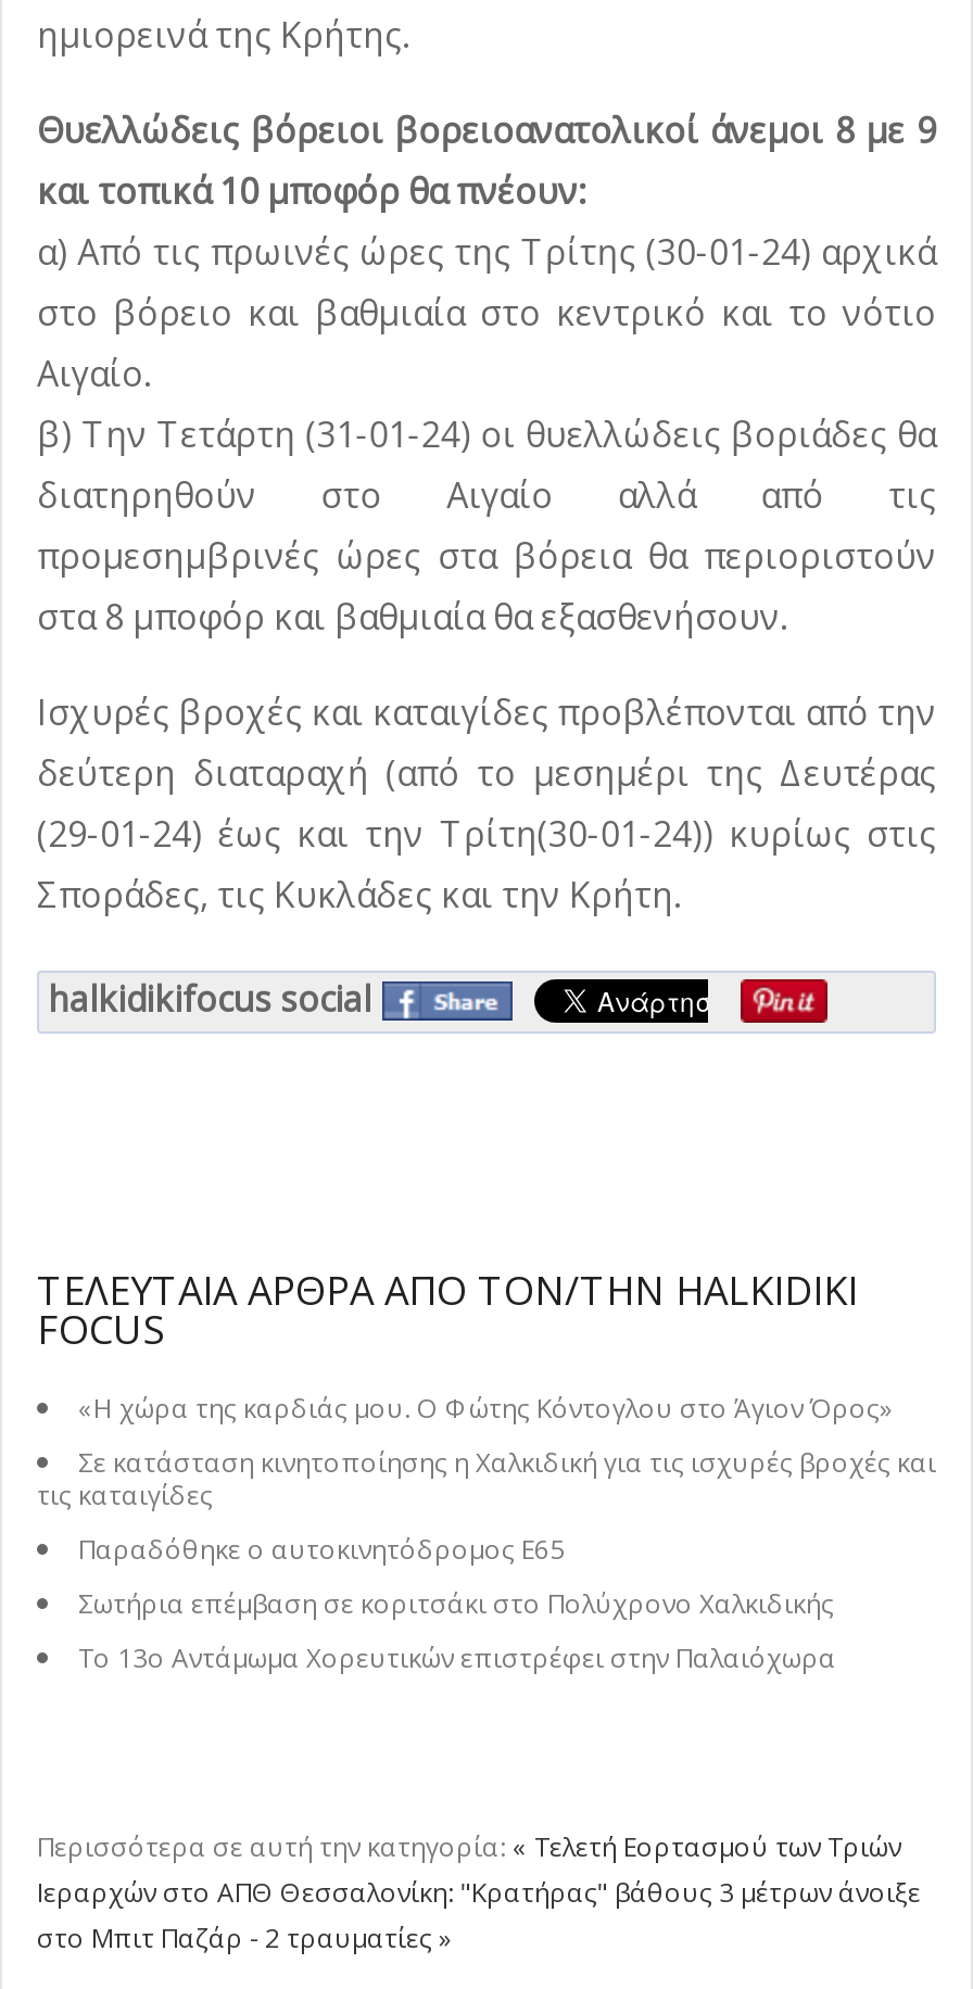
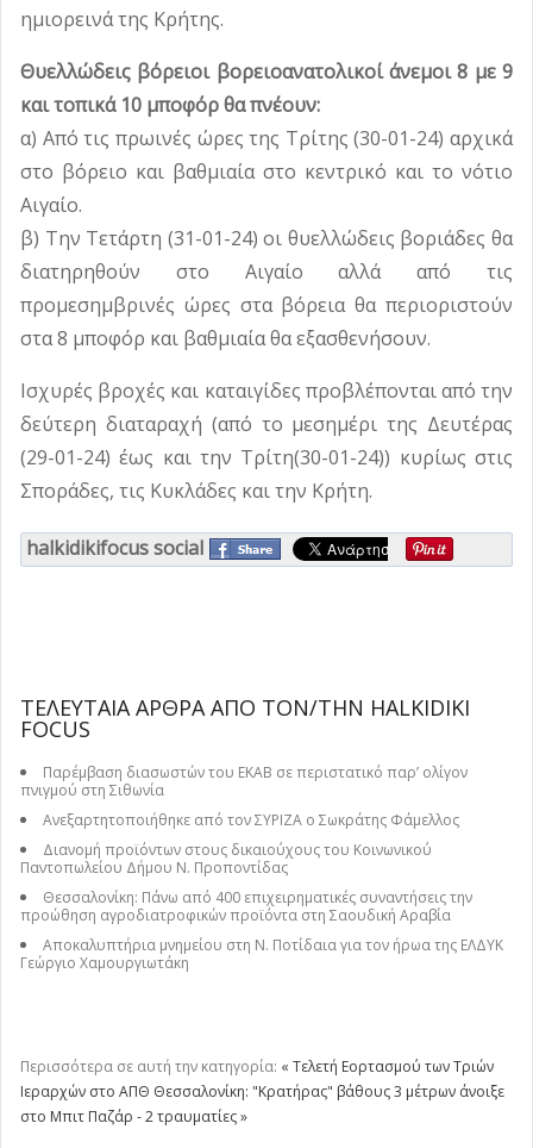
- «Η χώρα της καρδιάς μου. Ο Φώτης Κόντογλου στο Άγιον Όρος»
+ Παρέμβαση διασωστών του ΕΚΑΒ σε περιστατικό παρ’ ολίγον
+ πνιγμού στη Σιθωνία

- Σε κατάσταση κινητοποίησης η Χαλκιδική για τις ισχυρές βροχές και
- τις καταιγίδες
+ Ανεξαρτητοποιήθηκε από τον ΣΥΡΙΖΑ ο Σωκράτης Φάμελλος

- Παραδόθηκε ο αυτοκινητόδρομος Ε65
+ Διανομή προϊόντων στους δικαιούχους του Κοινωνικού
+ Παντοπωλείου Δήμου Ν. Προποντίδας

- Σωτήρια επέμβαση σε κοριτσάκι στο Πολύχρονο Χαλκιδικής
+ Θεσσαλονίκη: Πάνω από 400 επιχειρηματικές συναντήσεις την
+ προώθηση αγροδιατροφικών προϊόντα στη Σαουδική Αραβία

- Το 13ο Αντάμωμα Χορευτικών επιστρέφει στην Παλαιόχωρα
+ Αποκαλυπτήρια μνημείου στη Ν. Ποτίδαια για τον ήρωα της ΕΛΔΥΚ
+ Γεώργιο Χαμουργιωτάκη
